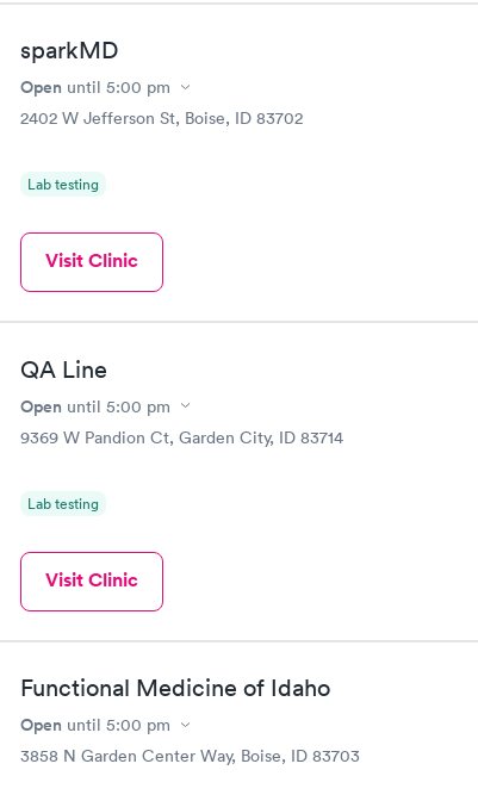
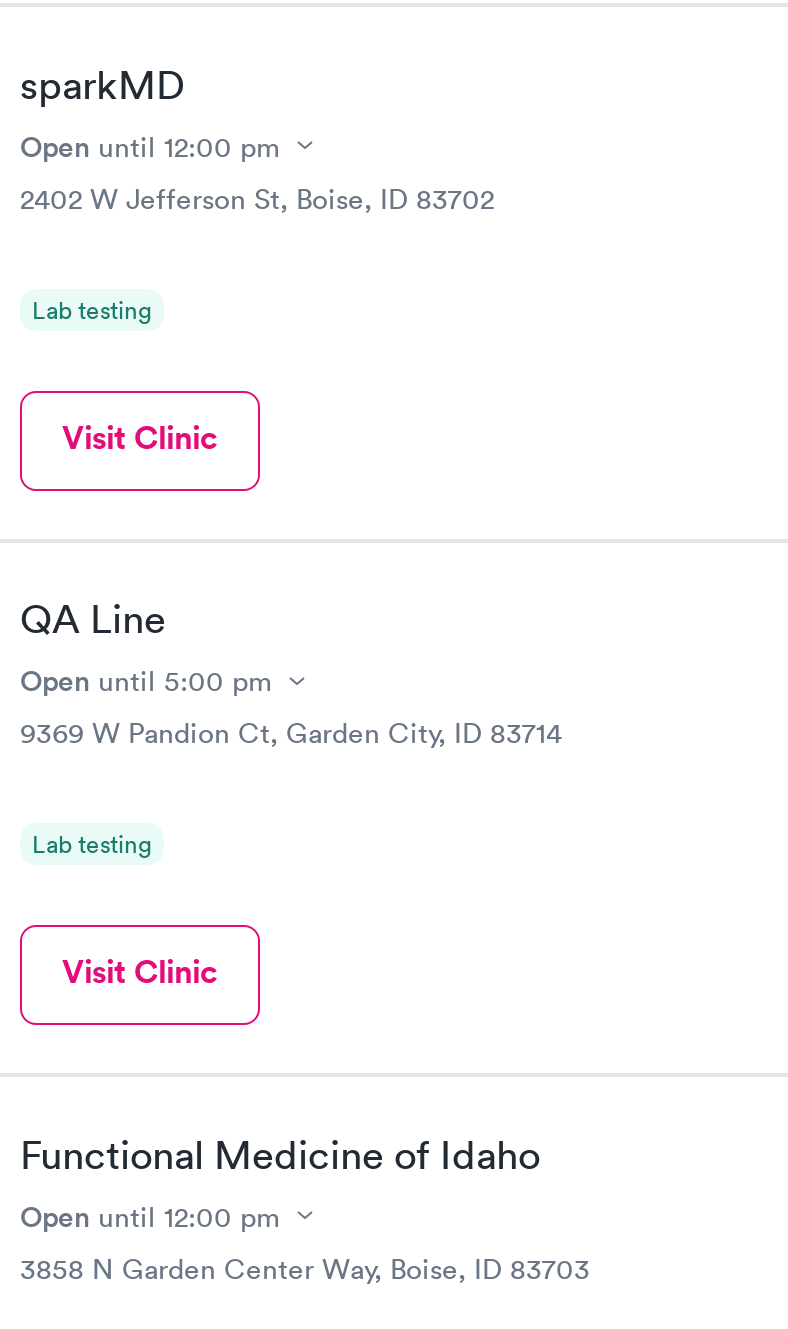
- Open until 5:00 pm
+ Open until 12:00 pm

- Open until 5:00 pm
+ Open until 12:00 pm
